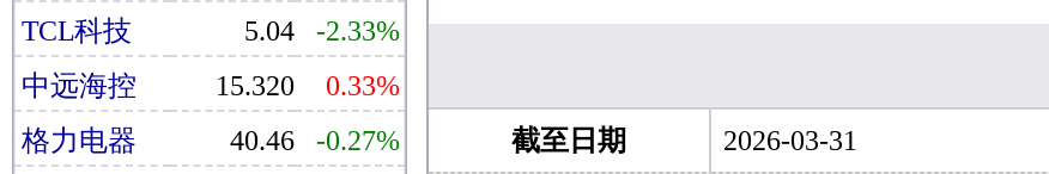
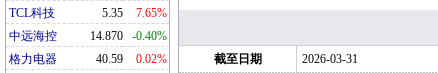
- 5.04
+ 5.35

- -2.33%
+ 7.65%

- 15.320
+ 14.870

- 0.33%
+ -0.40%

- 40.46
+ 40.59

- -0.27%
+ 0.02%
